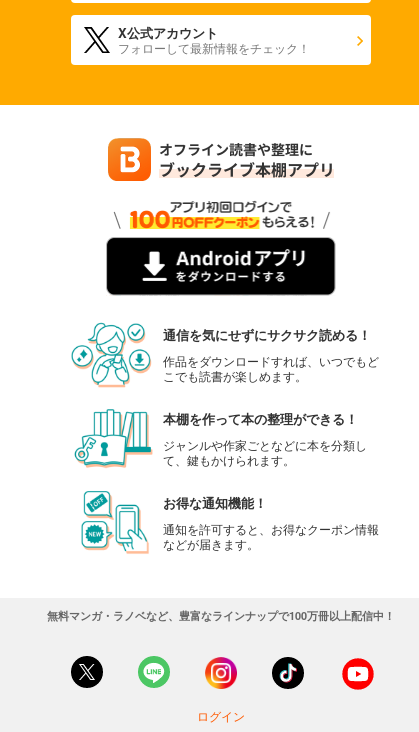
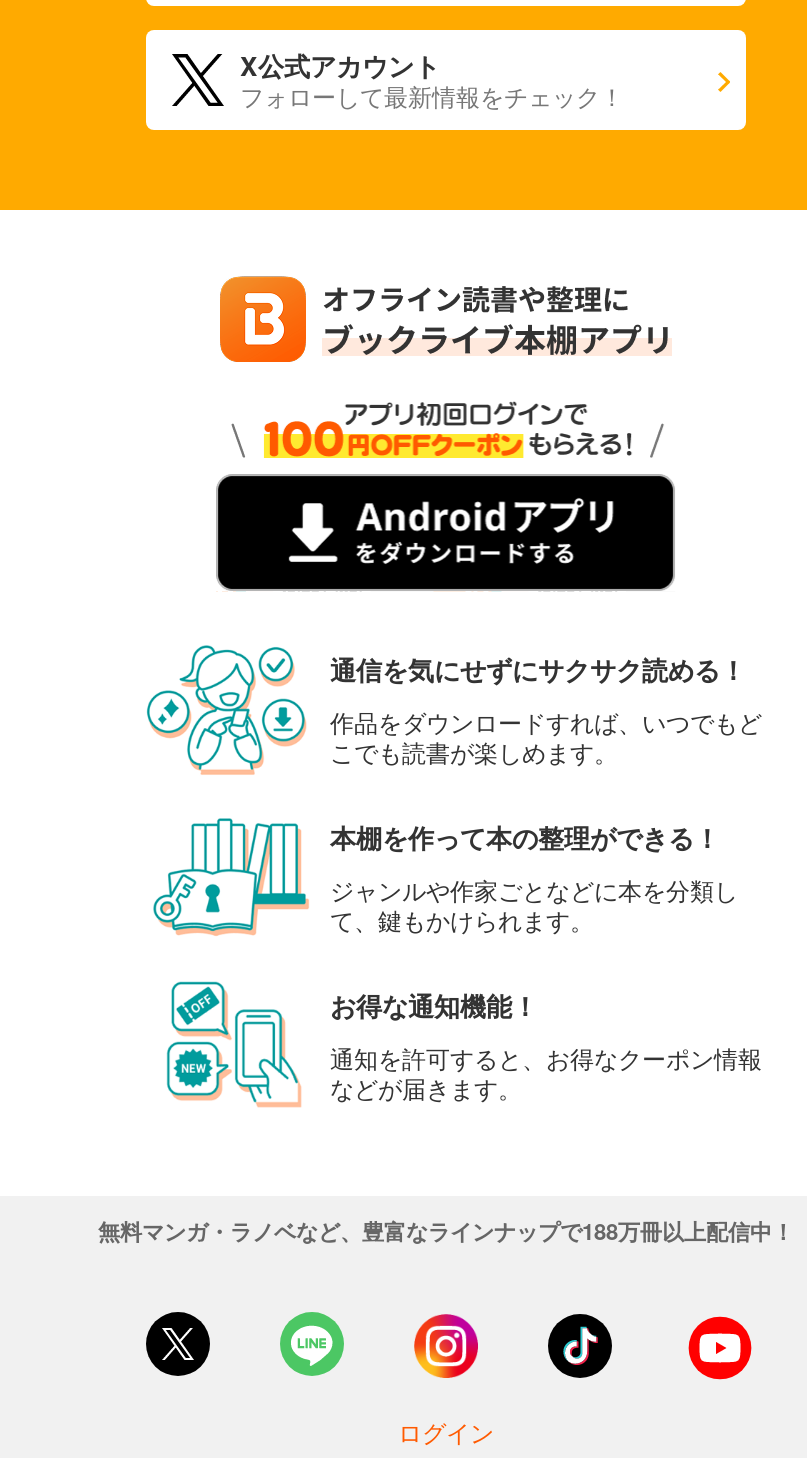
- 無料マンガ・ラノベなど、豊富なラインナップで100万冊以上配信中！
+ 無料マンガ・ラノベなど、豊富なラインナップで188万冊以上配信中！
